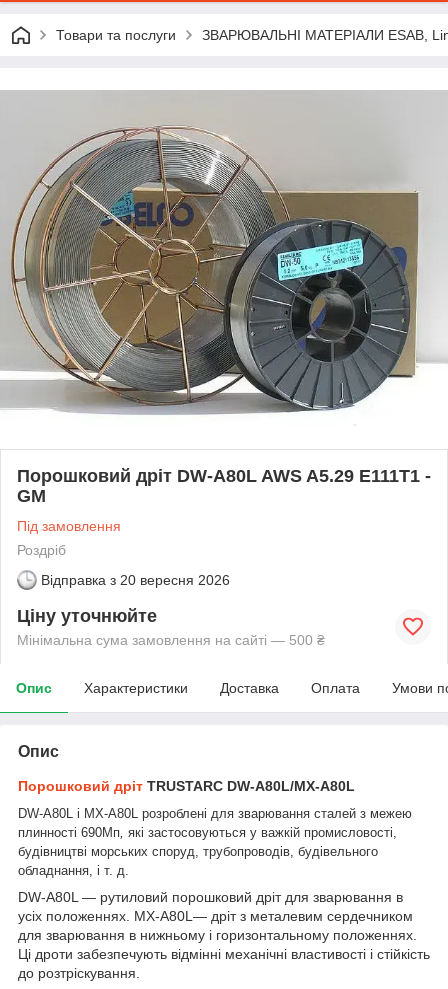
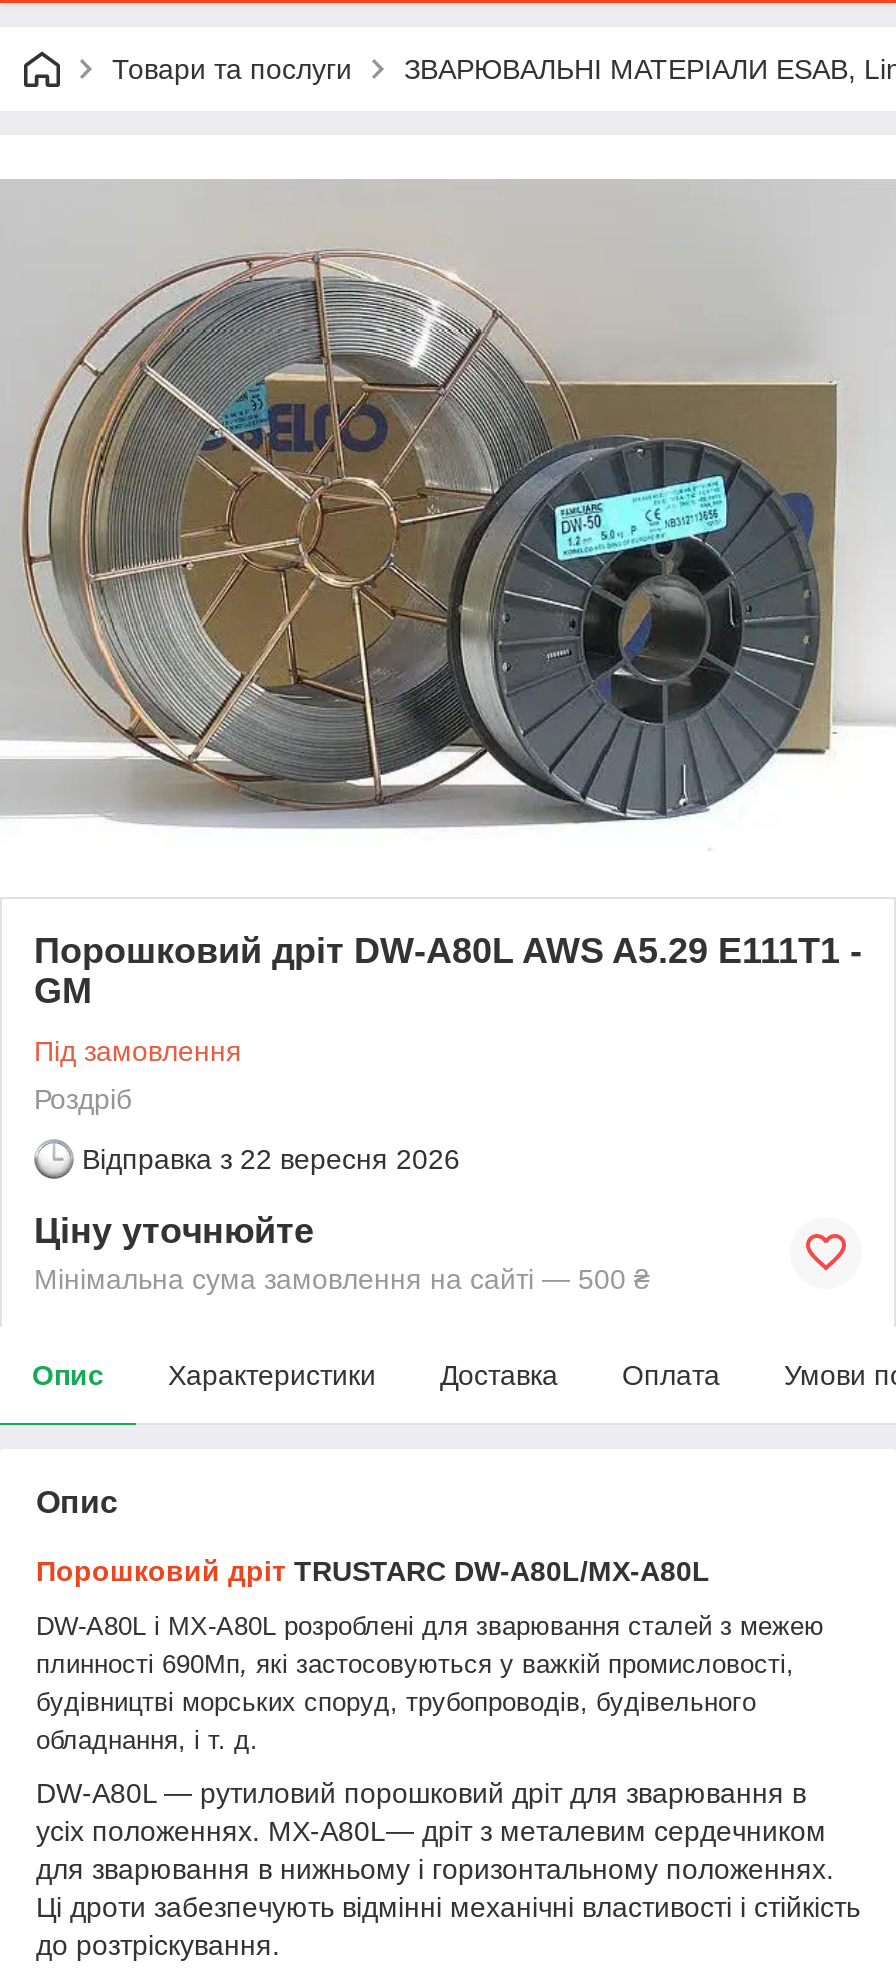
- Відправка з 20 вересня 2026
+ Відправка з 22 вересня 2026
